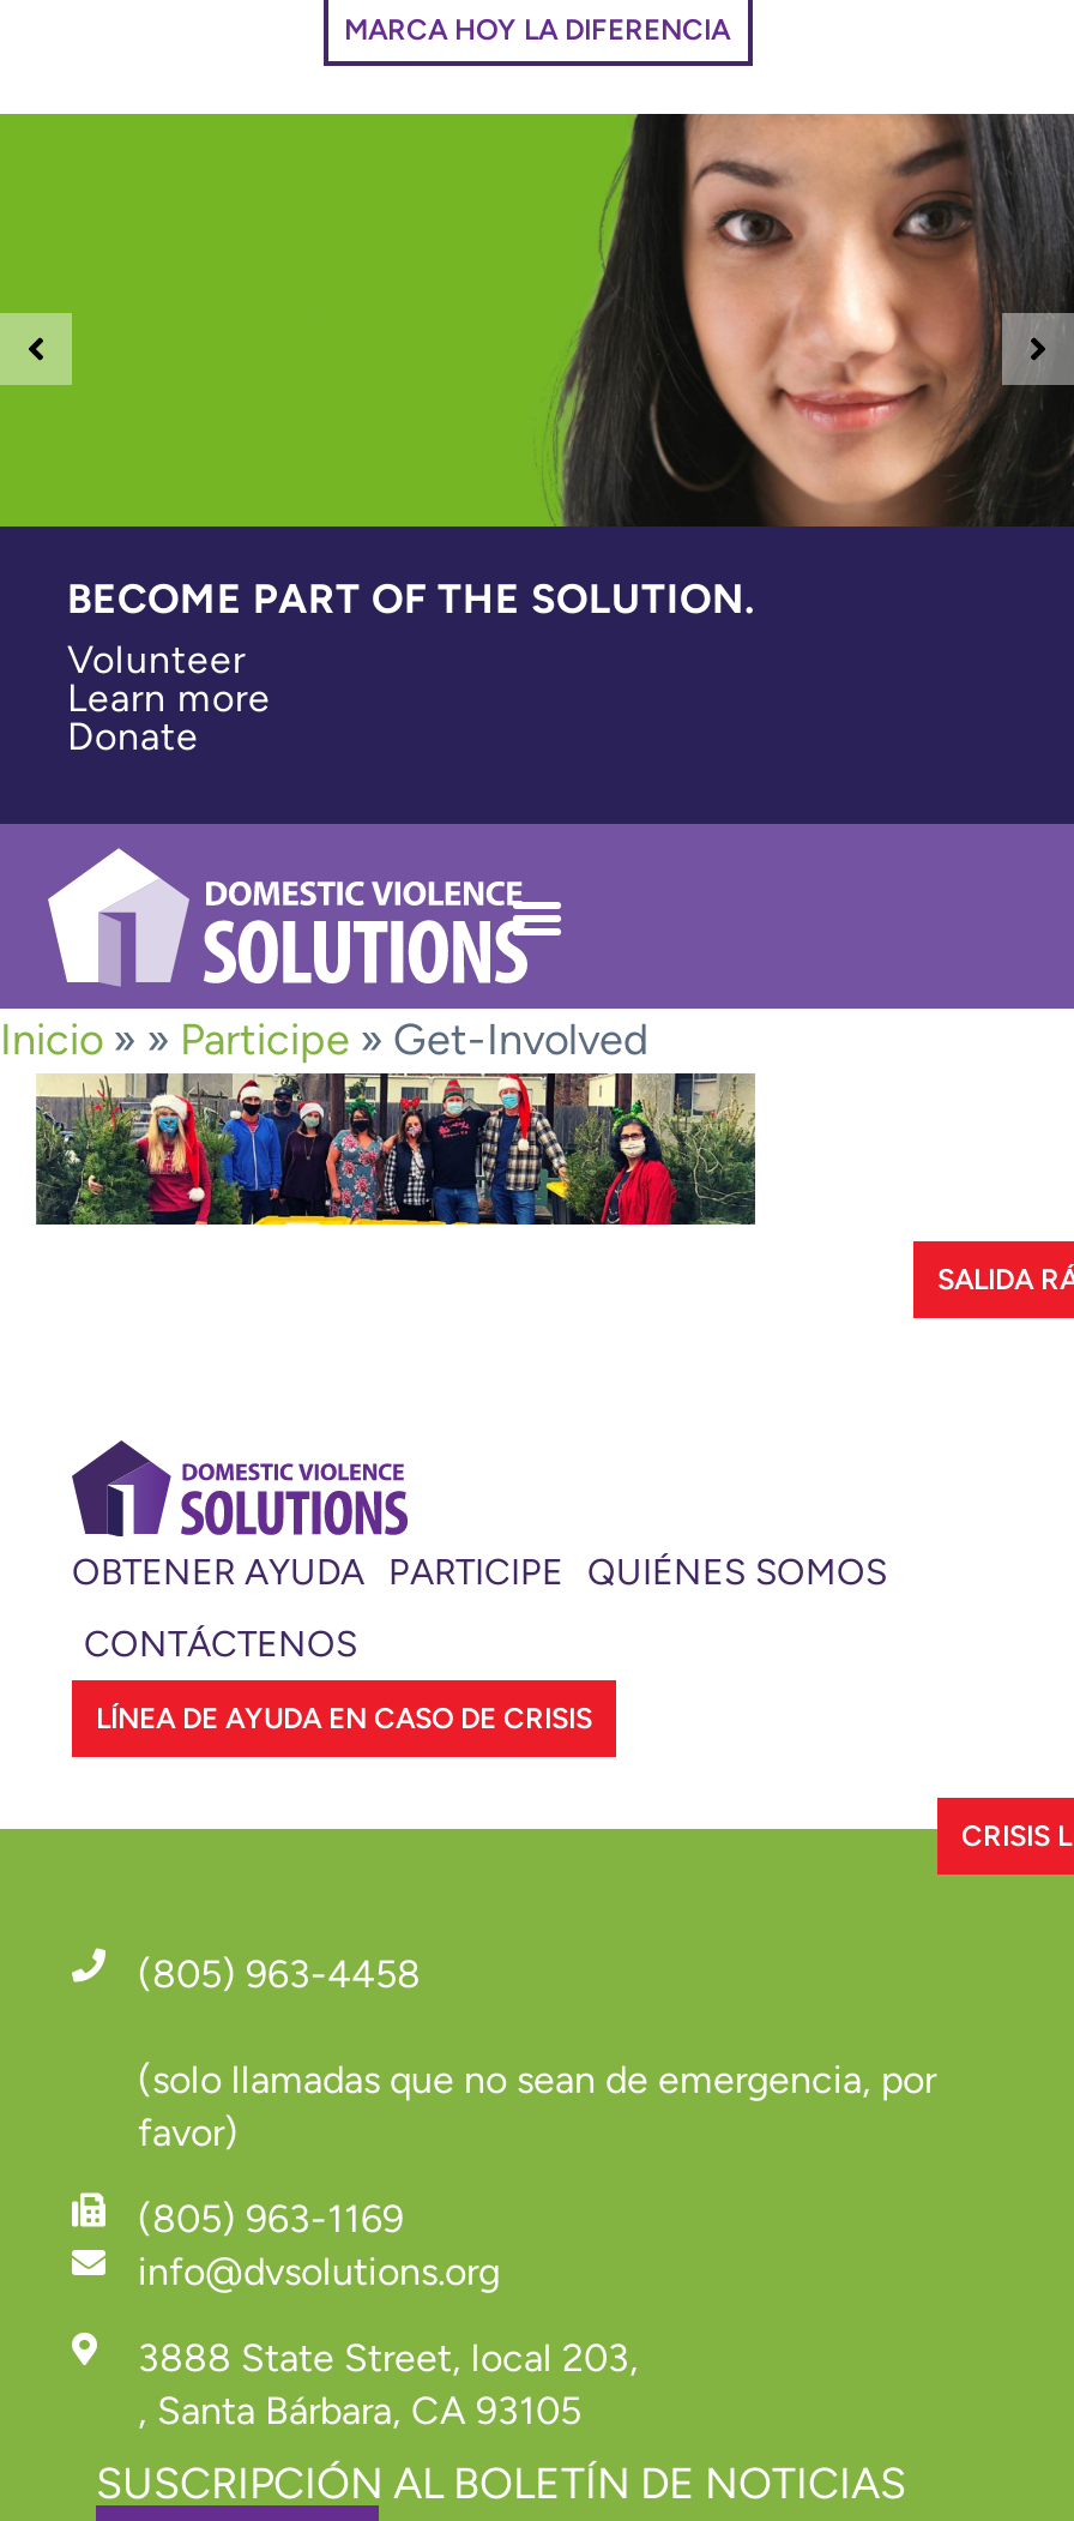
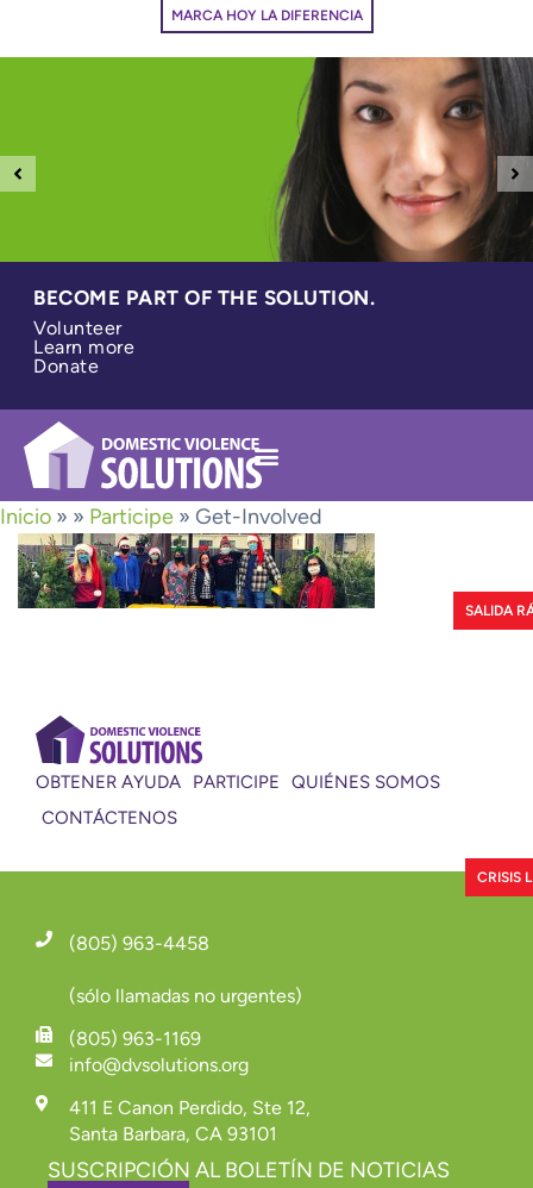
- LÍNEA DE AYUDA EN CASO DE CRISIS

- (solo llamadas que no sean de emergencia, por
- favor)
+ (sólo llamadas no urgentes)

- 3888 State Street, local 203,
- , Santa Bárbara, CA 93105
+ 411 E Canon Perdido, Ste 12,
+ Santa Barbara, CA 93101
